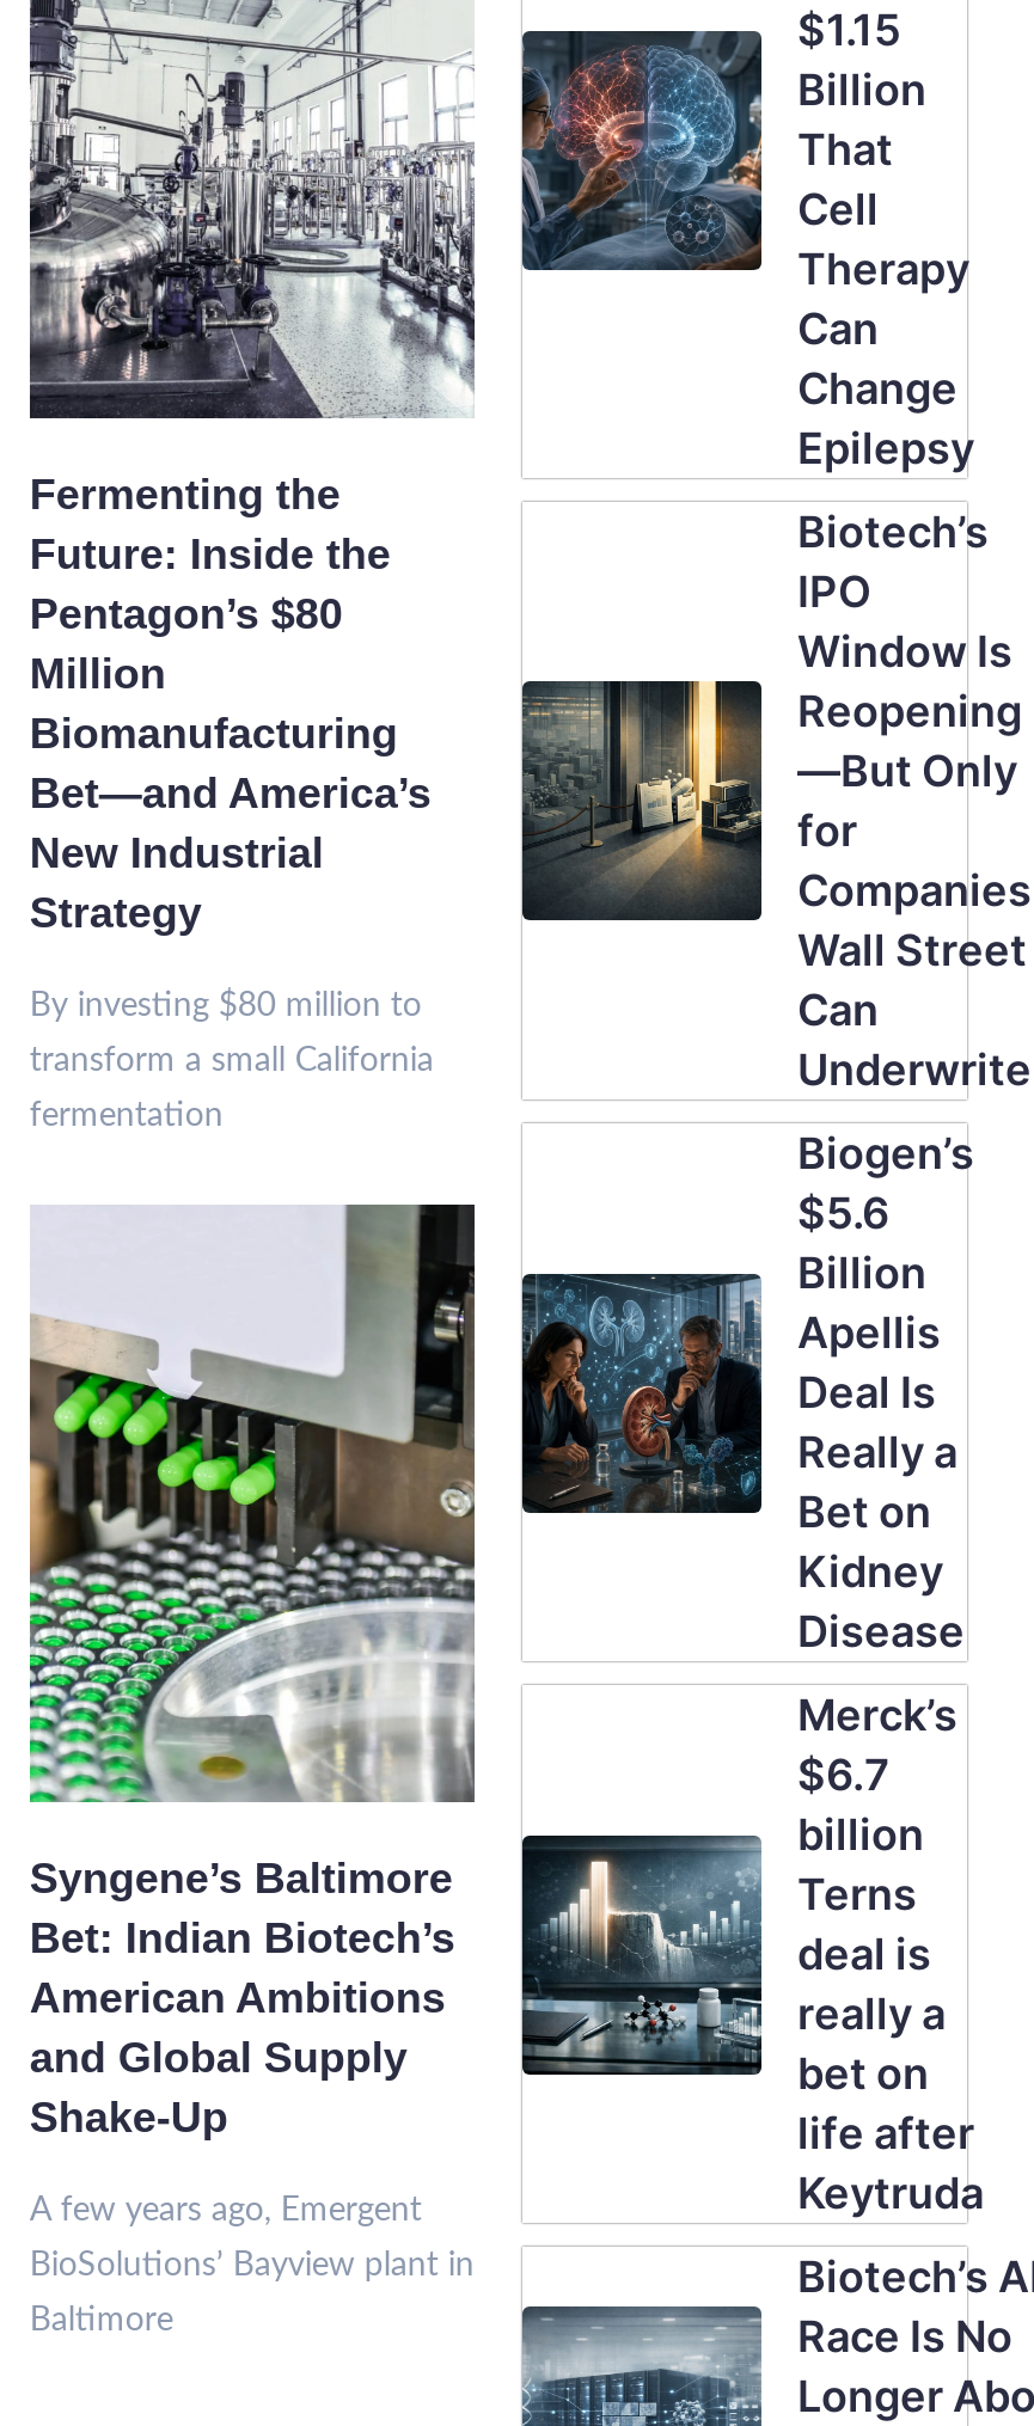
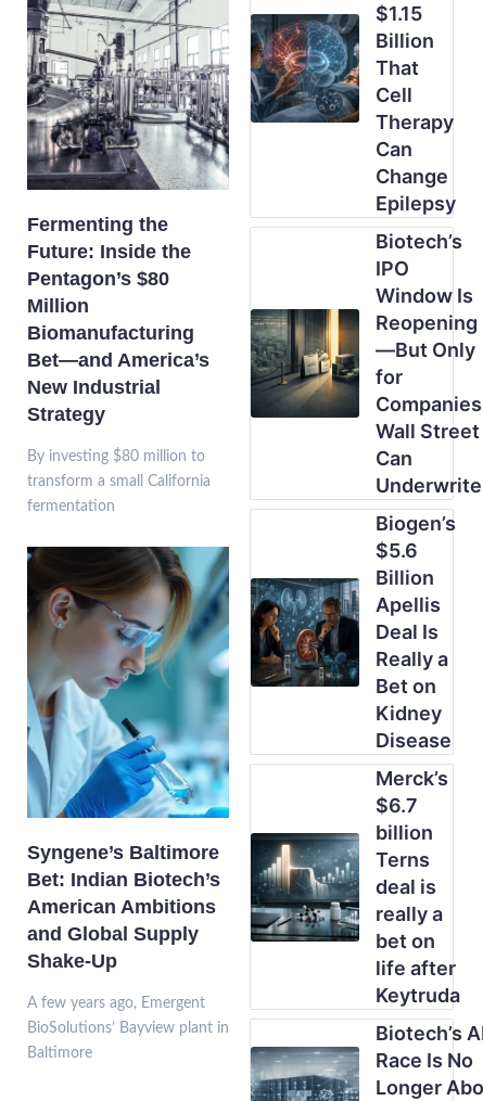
- [image]
+ [image]
